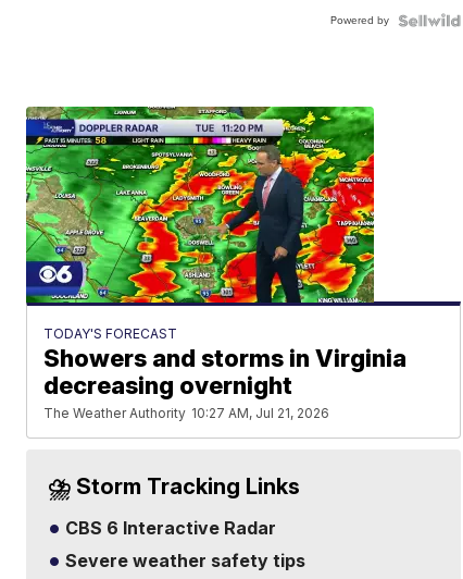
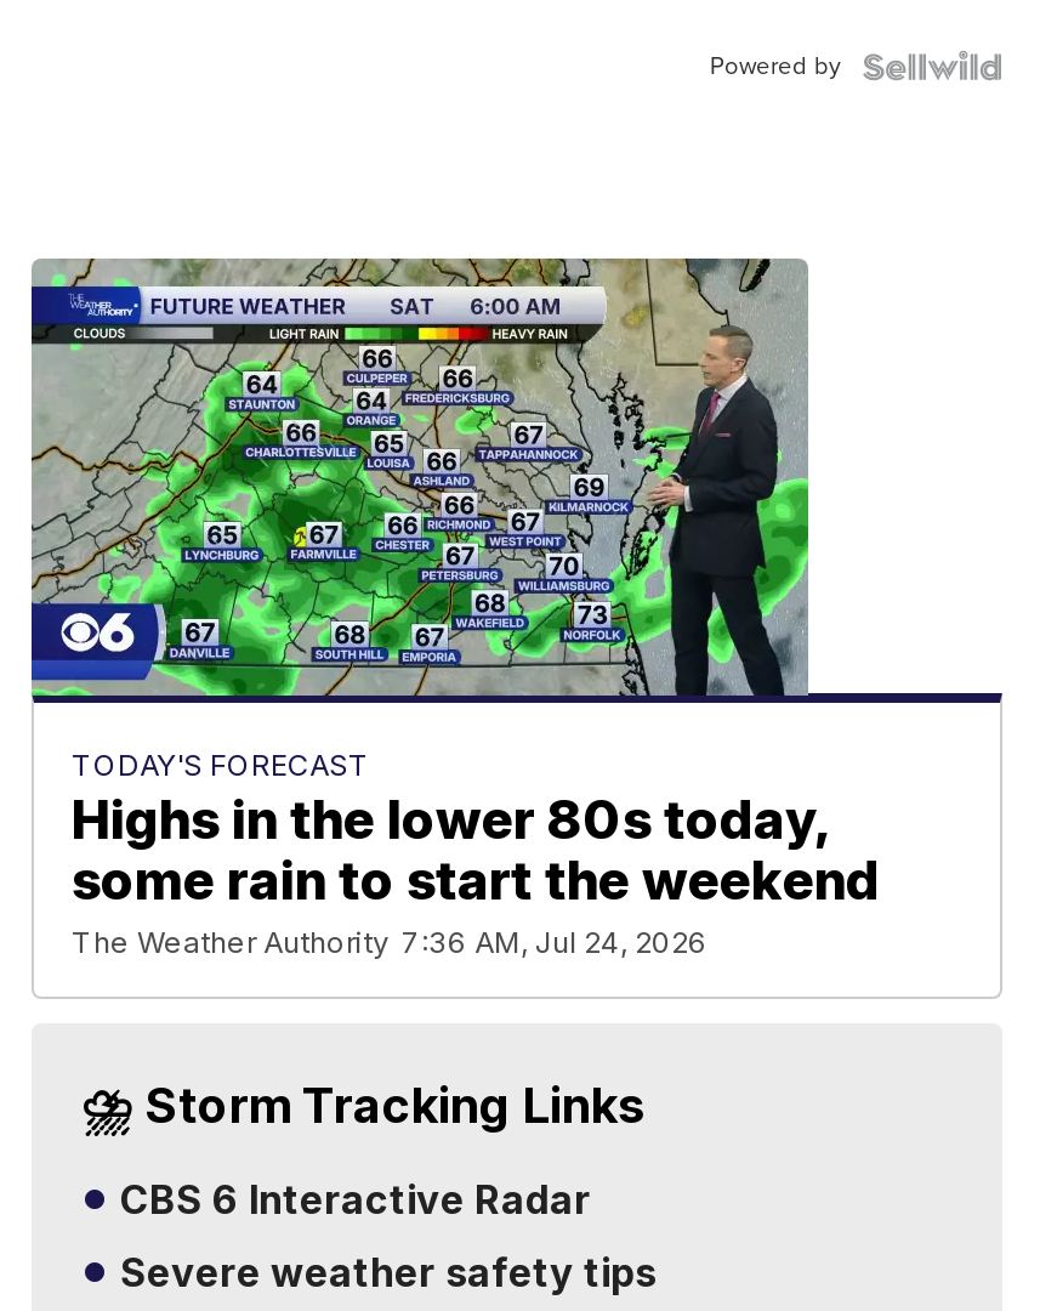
- [image]
- Showers and storms in Virginia
- decreasing overnight
- The Weather Authority 10:27 AM, Jul 21, 2026
+ [image]
+ Highs in the lower 80s today,
+ some rain to start the weekend
+ The Weather Authority 7:36 AM, Jul 24, 2026
